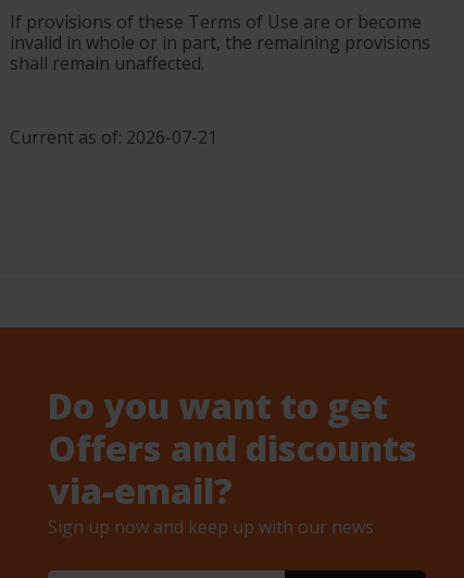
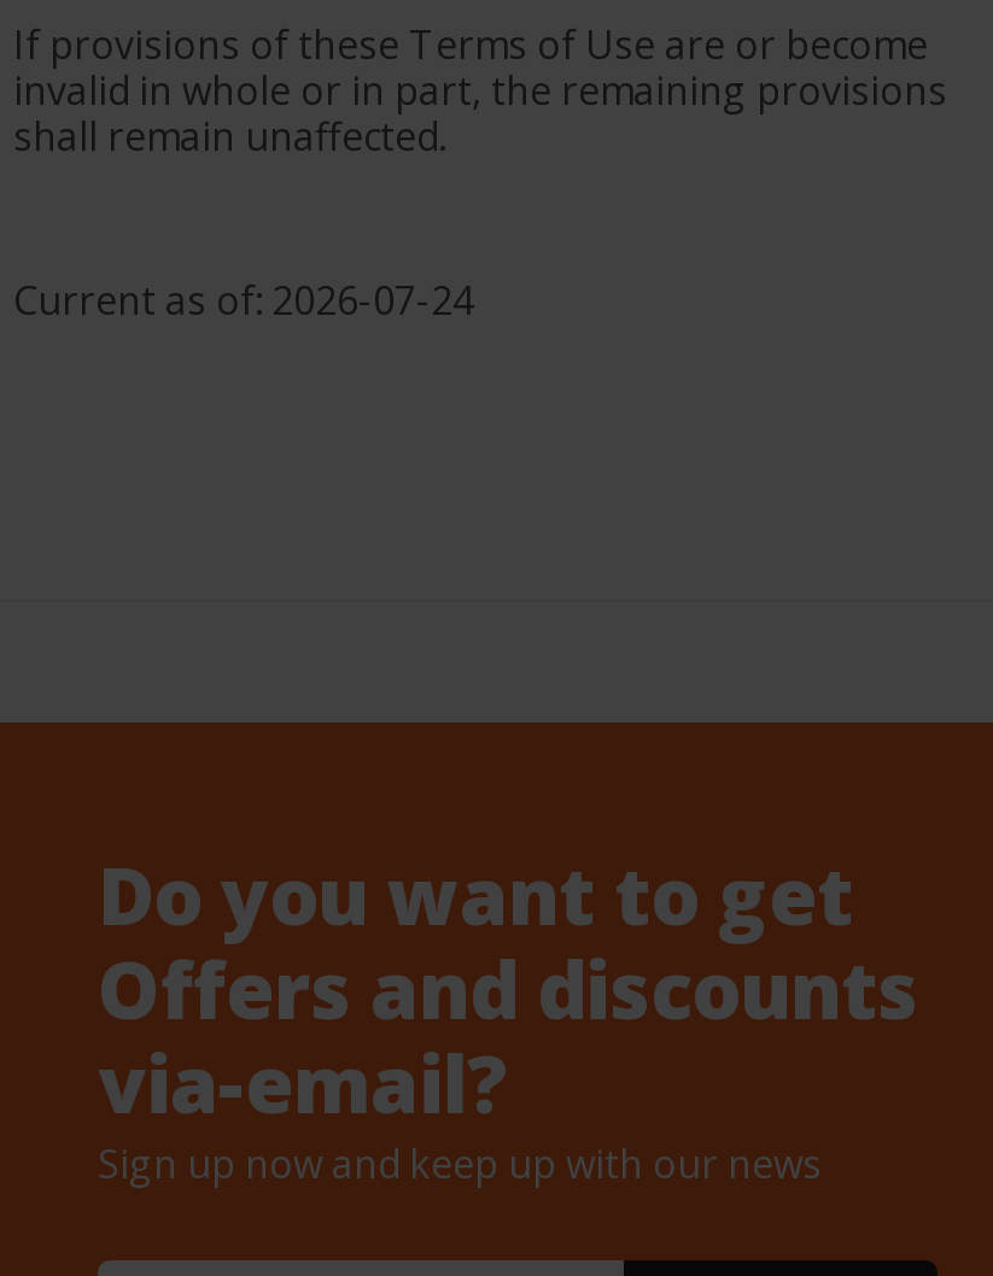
- Current as of: 2026-07-21
+ Current as of: 2026-07-24
